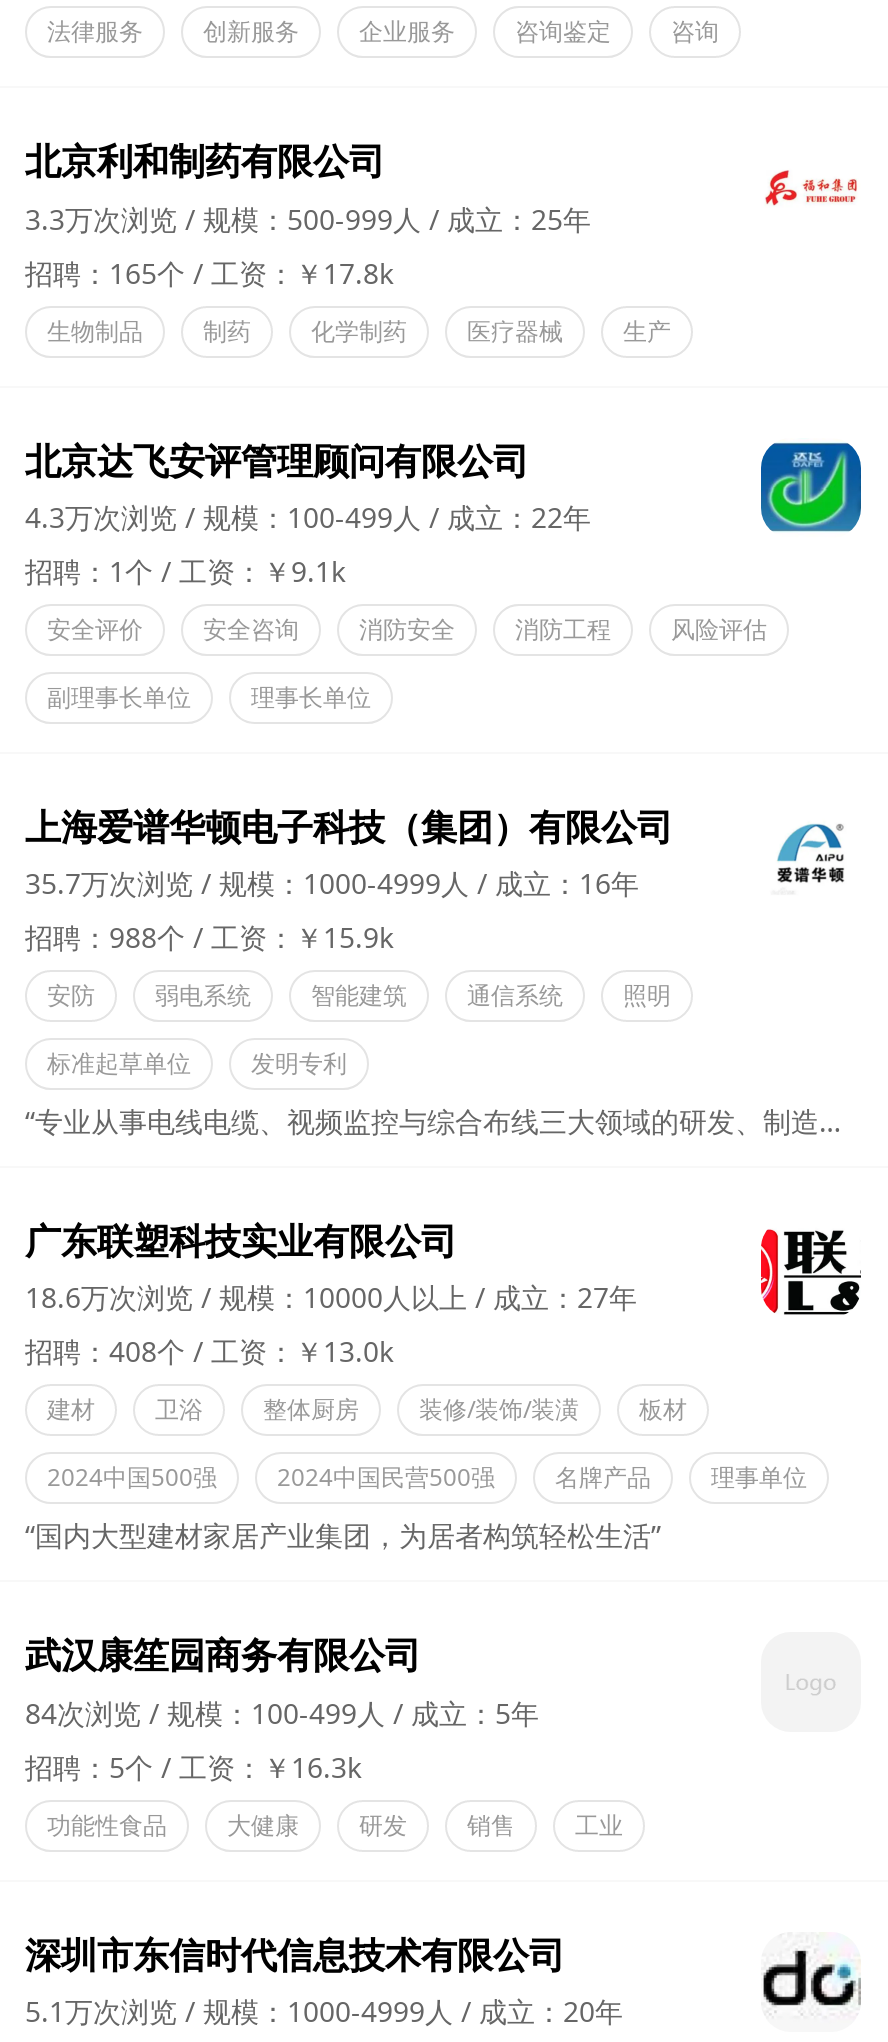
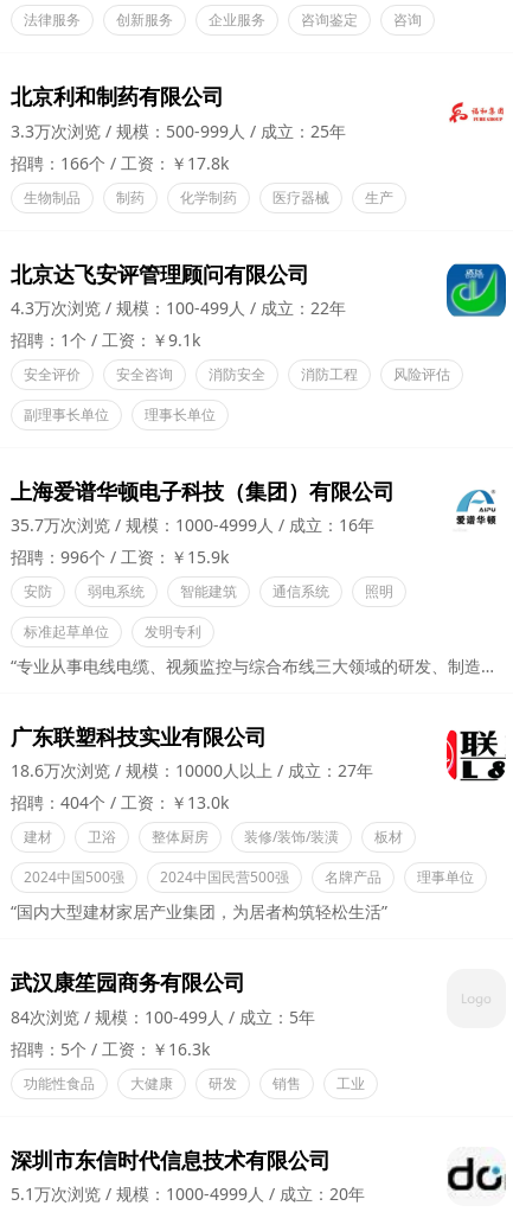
- 招聘：165个 工资：￥17.8k
+ 招聘：166个 工资：￥17.8k

- 招聘：988个 工资：￥15.9k
+ 招聘：996个 工资：￥15.9k

- 招聘：408个 工资：￥13.0k
+ 招聘：404个 工资：￥13.0k
